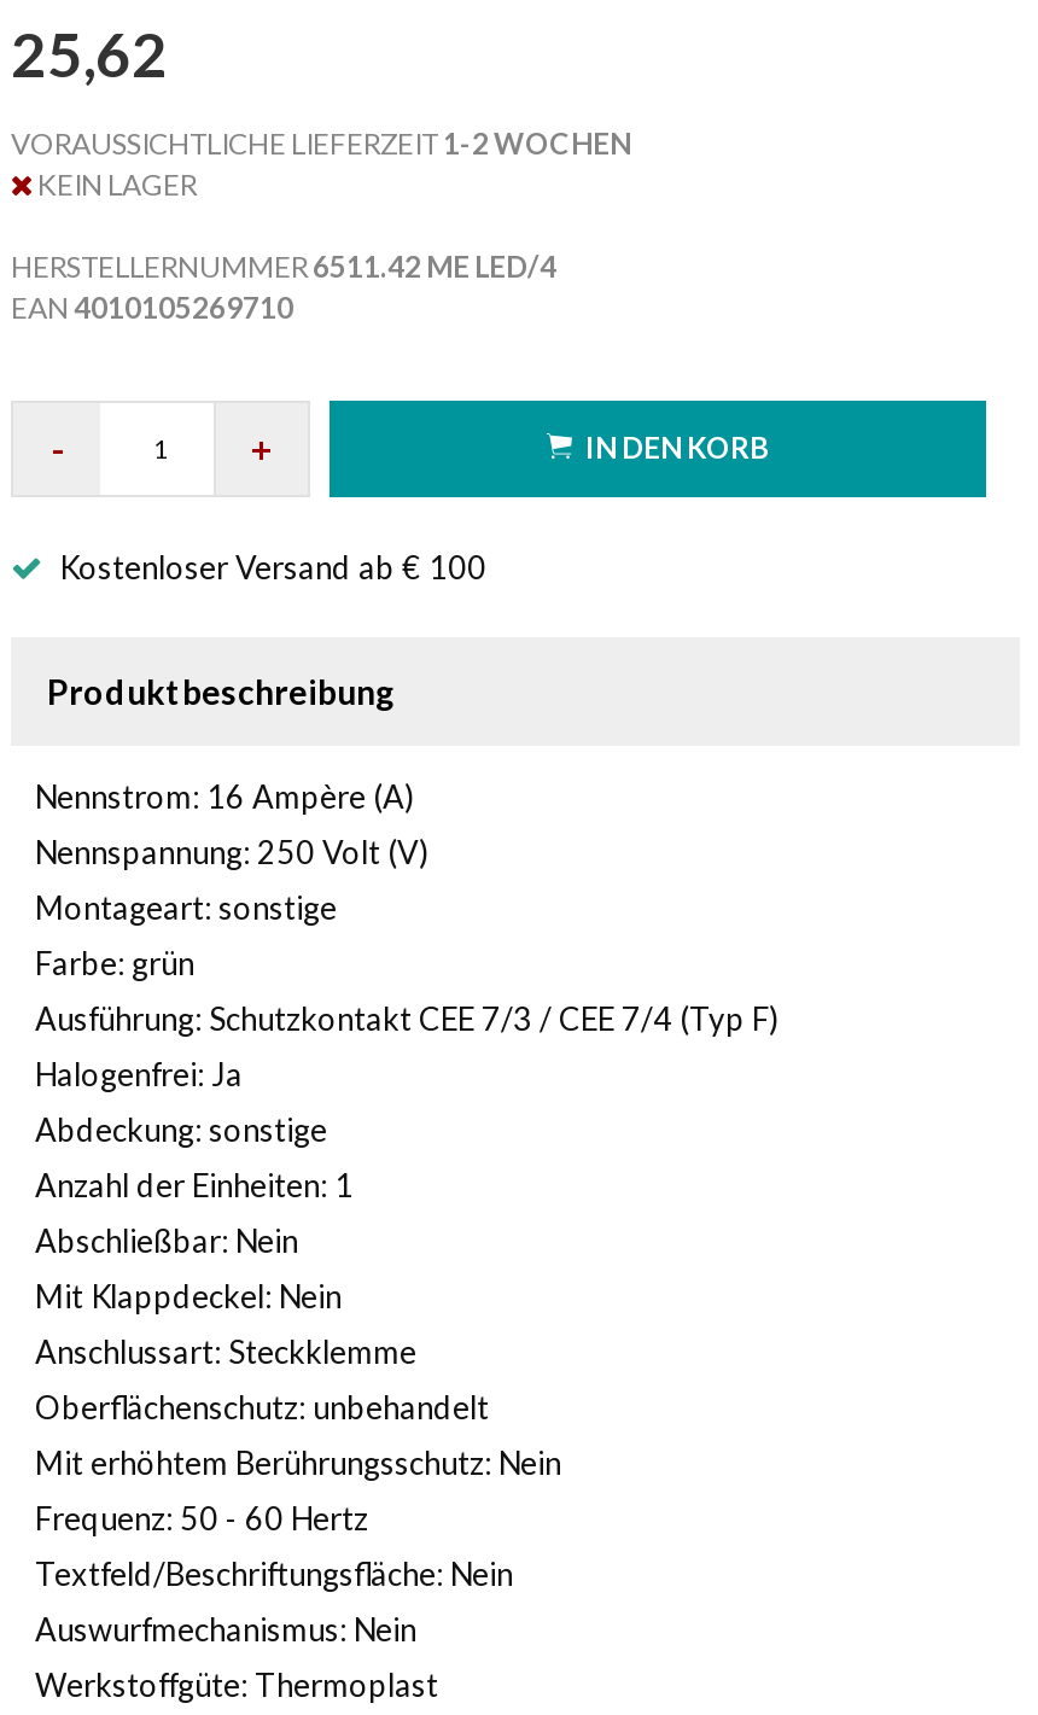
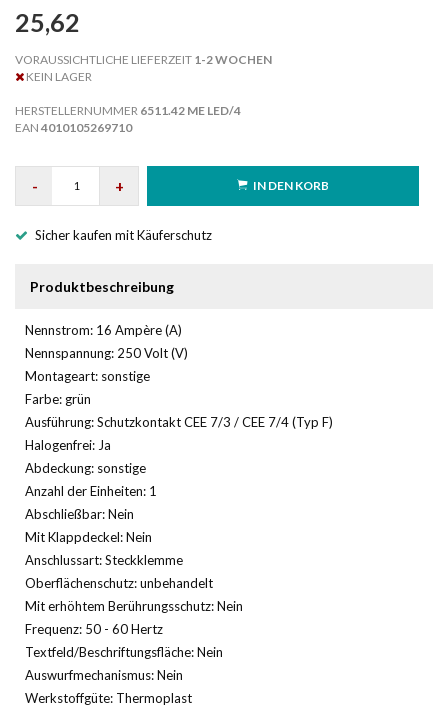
- Kostenloser Versand ab € 100
+ Sicher kaufen mit Käuferschutz
